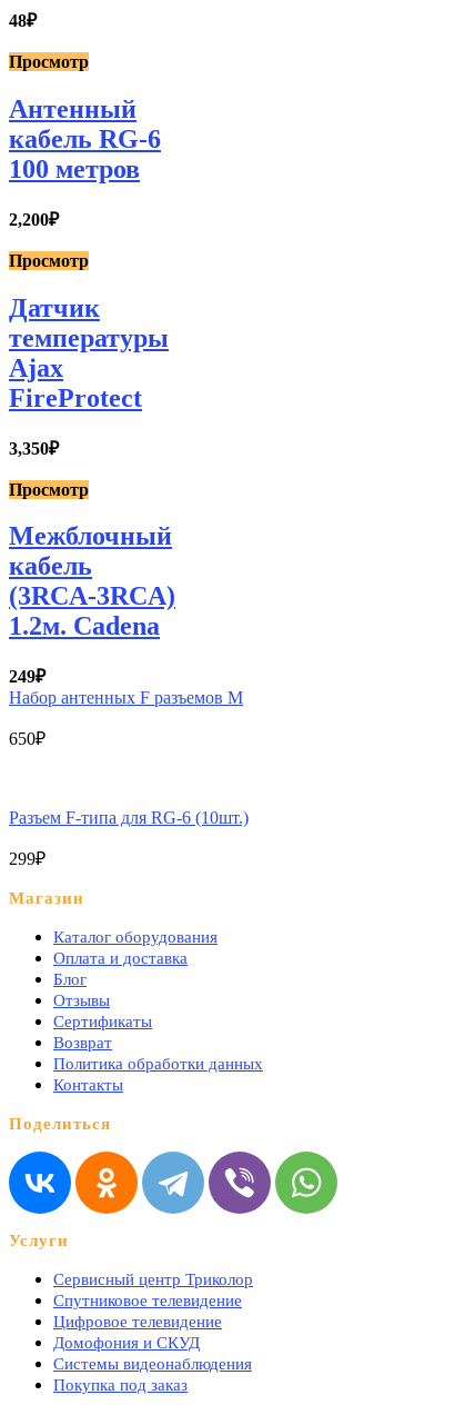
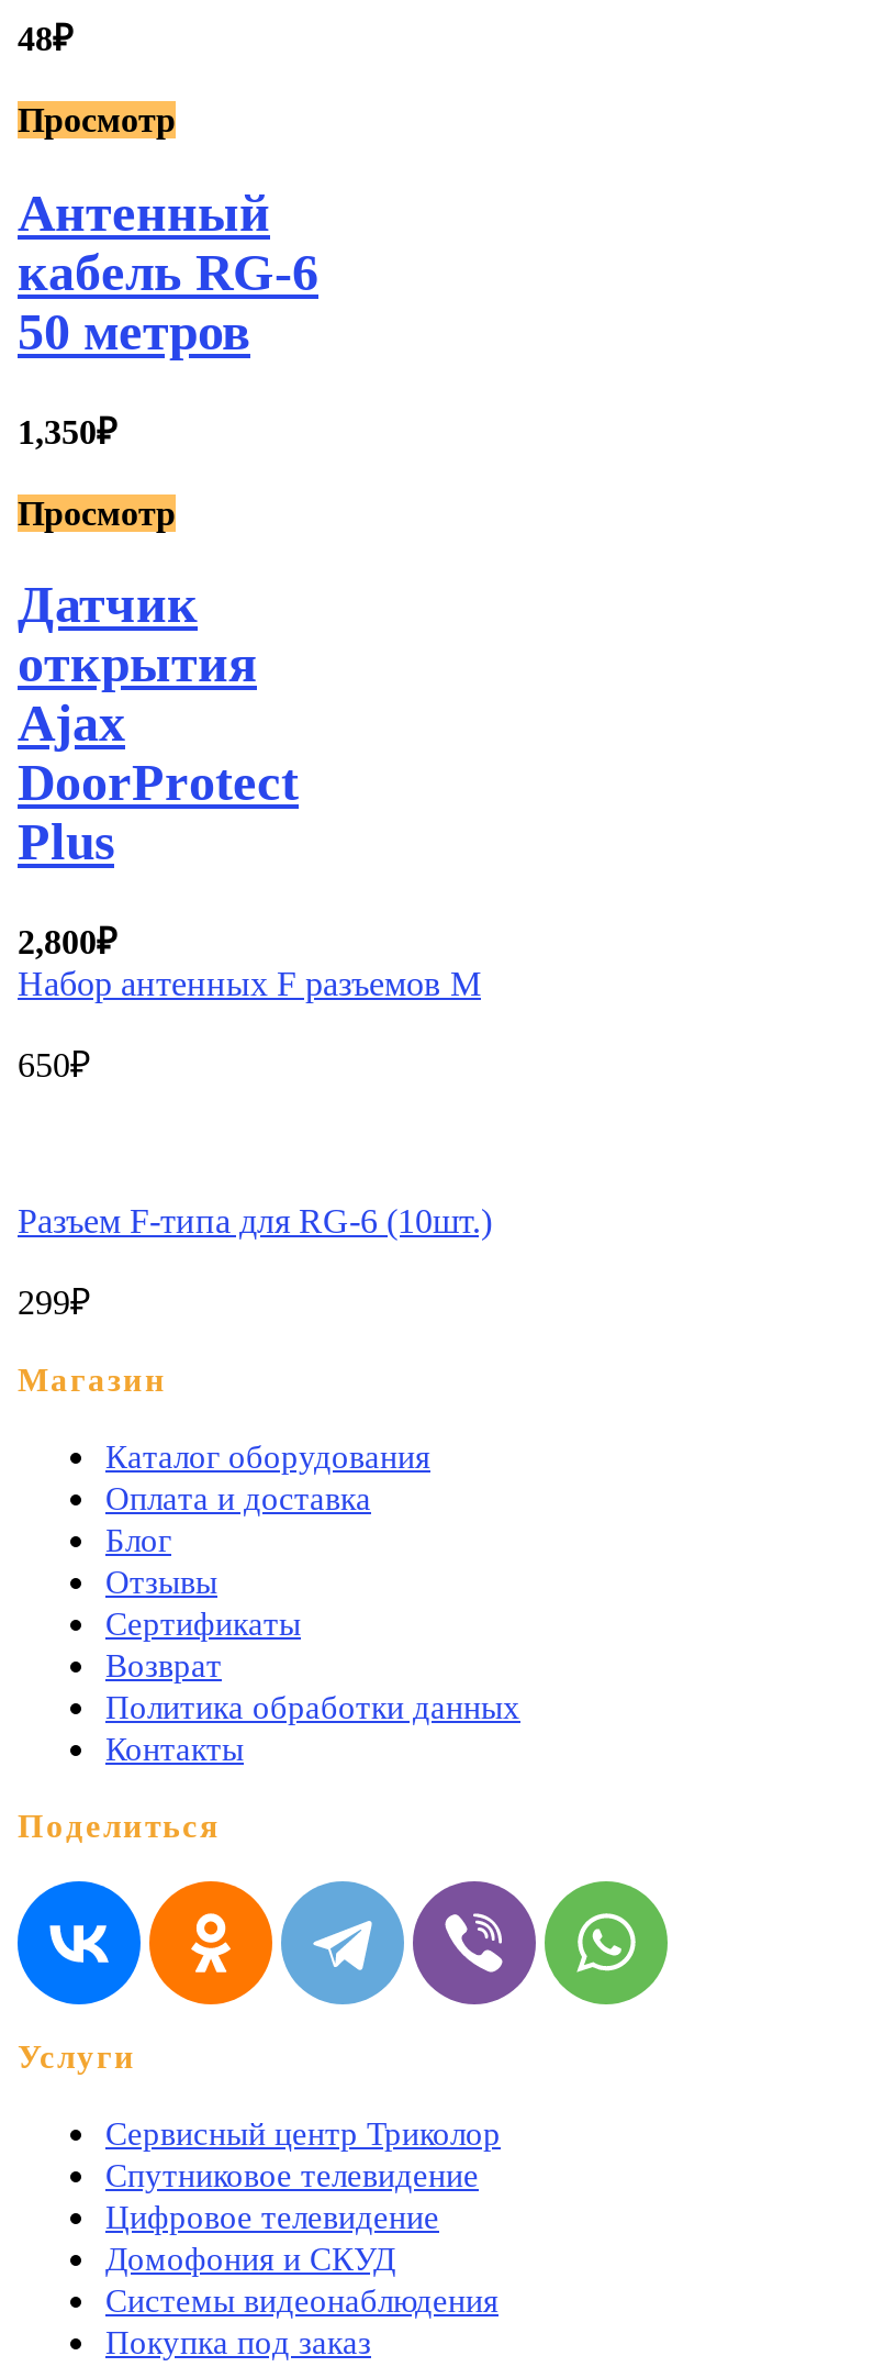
- 100 метров
+ 50 метров

- 2,200₽
+ 1,350₽

- температуры
+ открытия

- FireProtect
- 3,350₽
- Просмотр
- Межблочный
- кабель
- (3RCA-3RCA)
- 1.2м. Cadena
- 249₽
+ DoorProtect
+ Plus
+ 2,800₽
